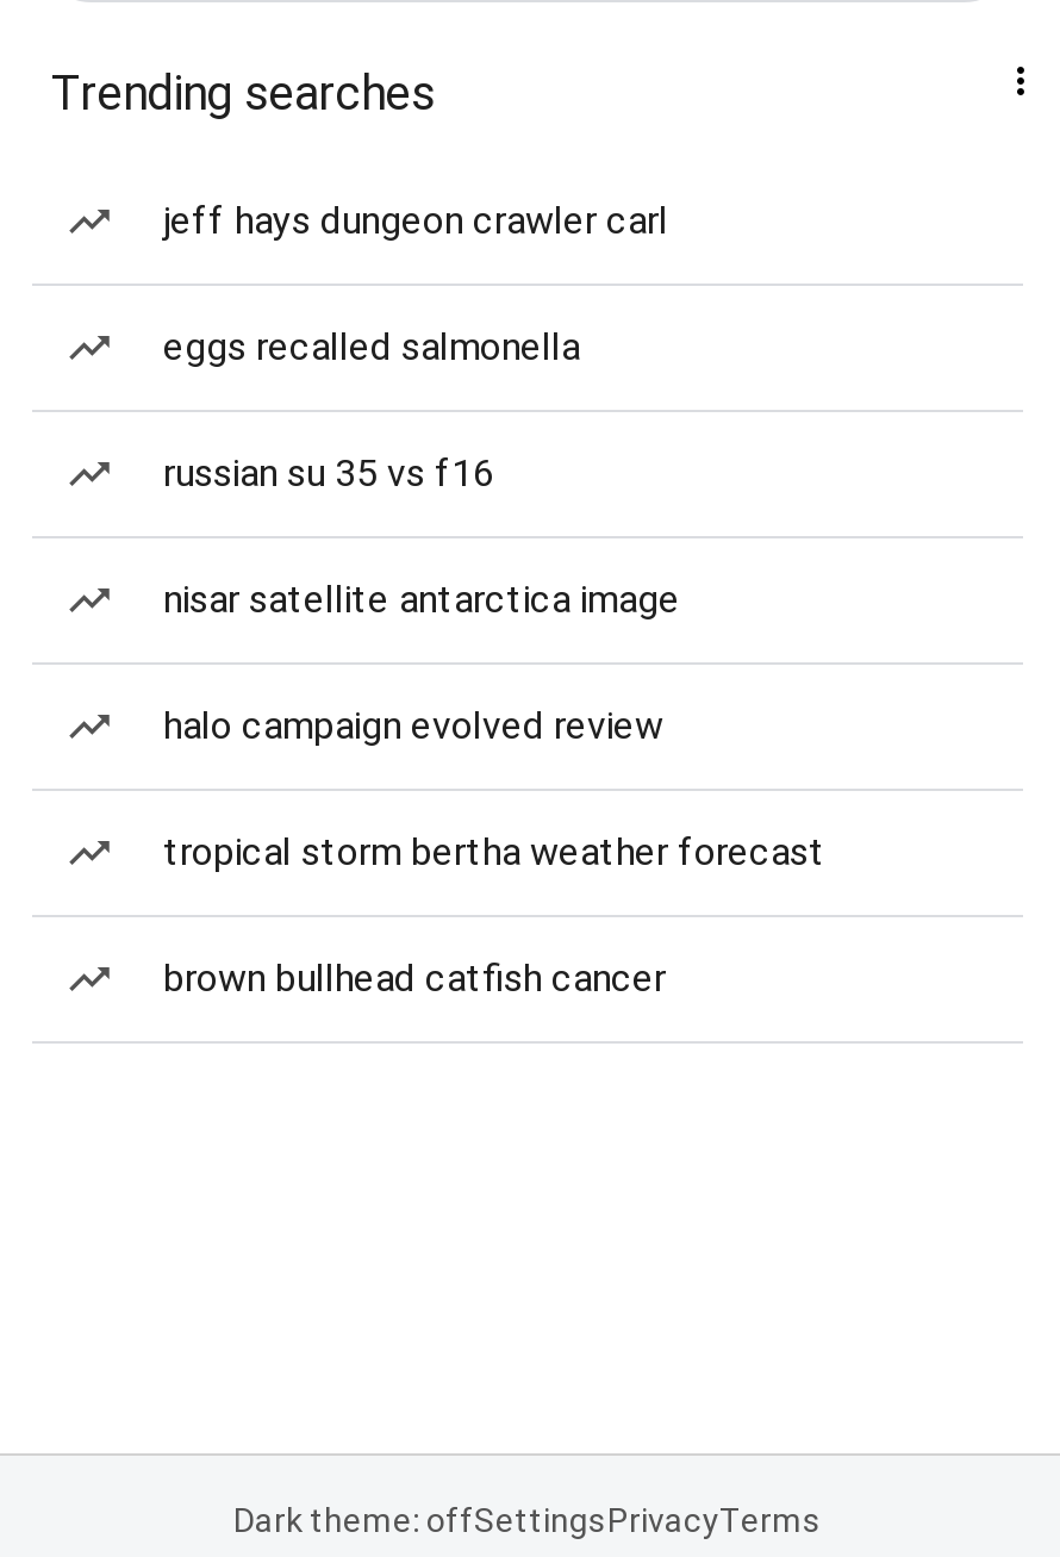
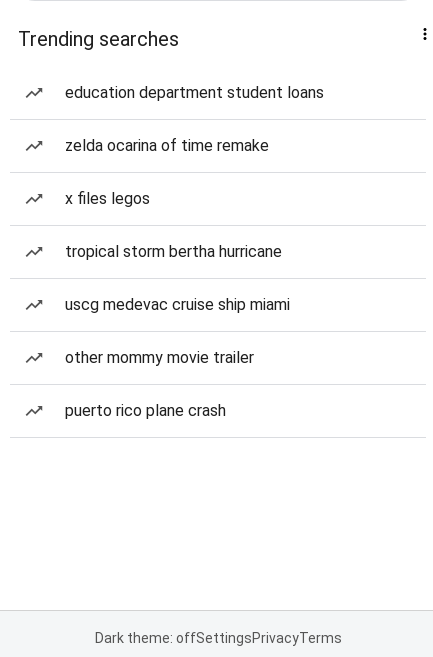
- jeff hays dungeon crawler carl
+ education department student loans

- eggs recalled salmonella
+ zelda ocarina of time remake

- russian su 35 vs f16
+ x files legos

- nisar satellite antarctica image
+ tropical storm bertha hurricane

- halo campaign evolved review
+ uscg medevac cruise ship miami

- tropical storm bertha weather forecast
+ other mommy movie trailer

- brown bullhead catfish cancer
+ puerto rico plane crash
